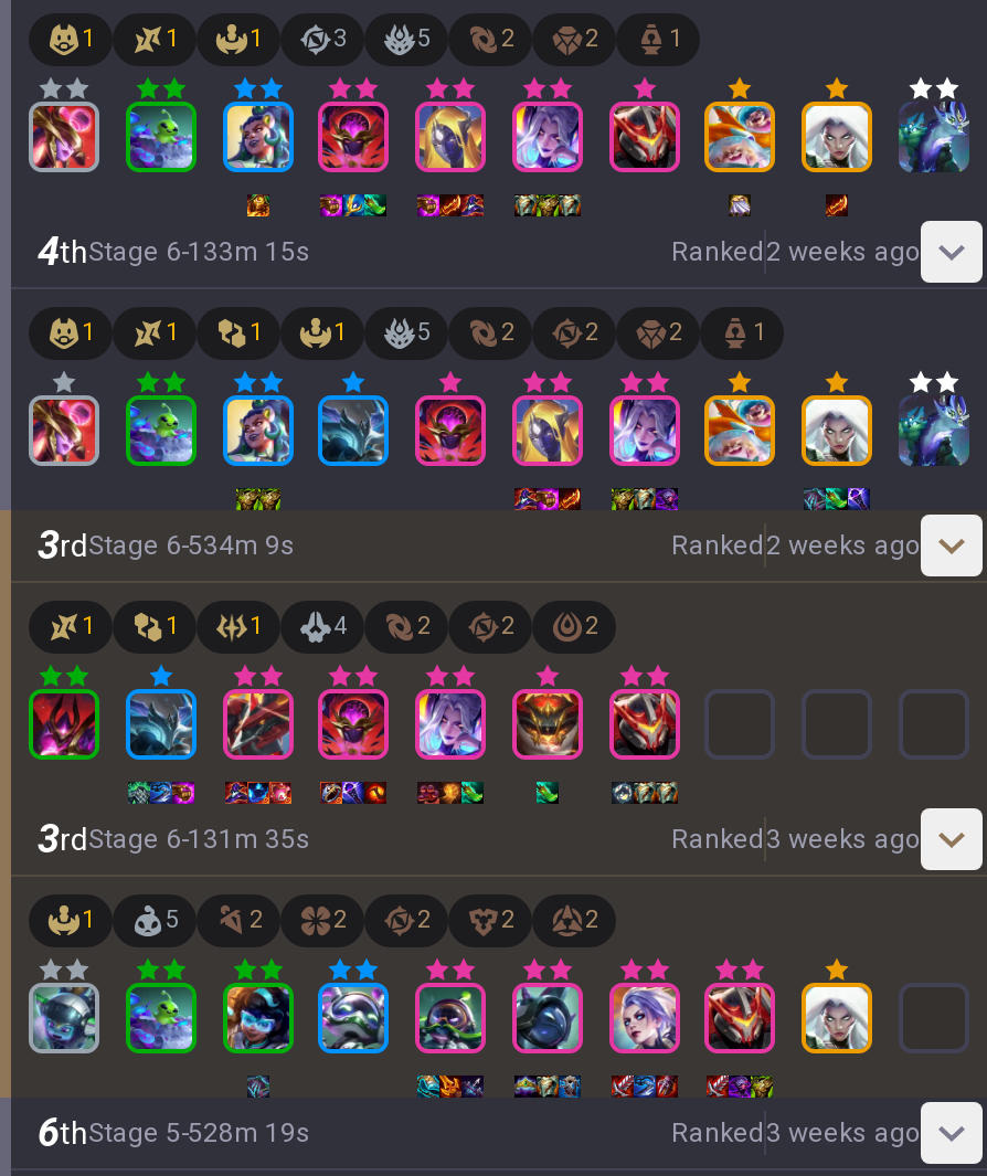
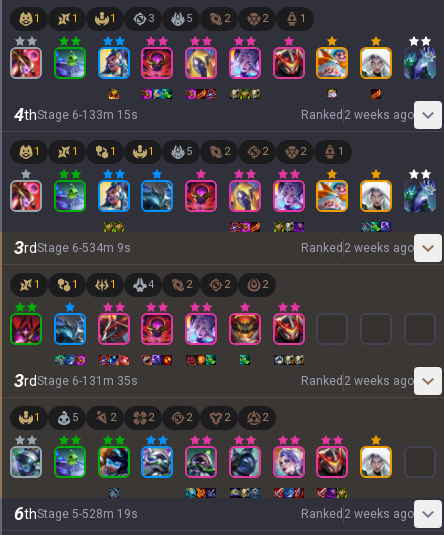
- Ranked 3 weeks ago
+ Ranked 2 weeks ago

- Ranked 3 weeks ago
+ Ranked 2 weeks ago
